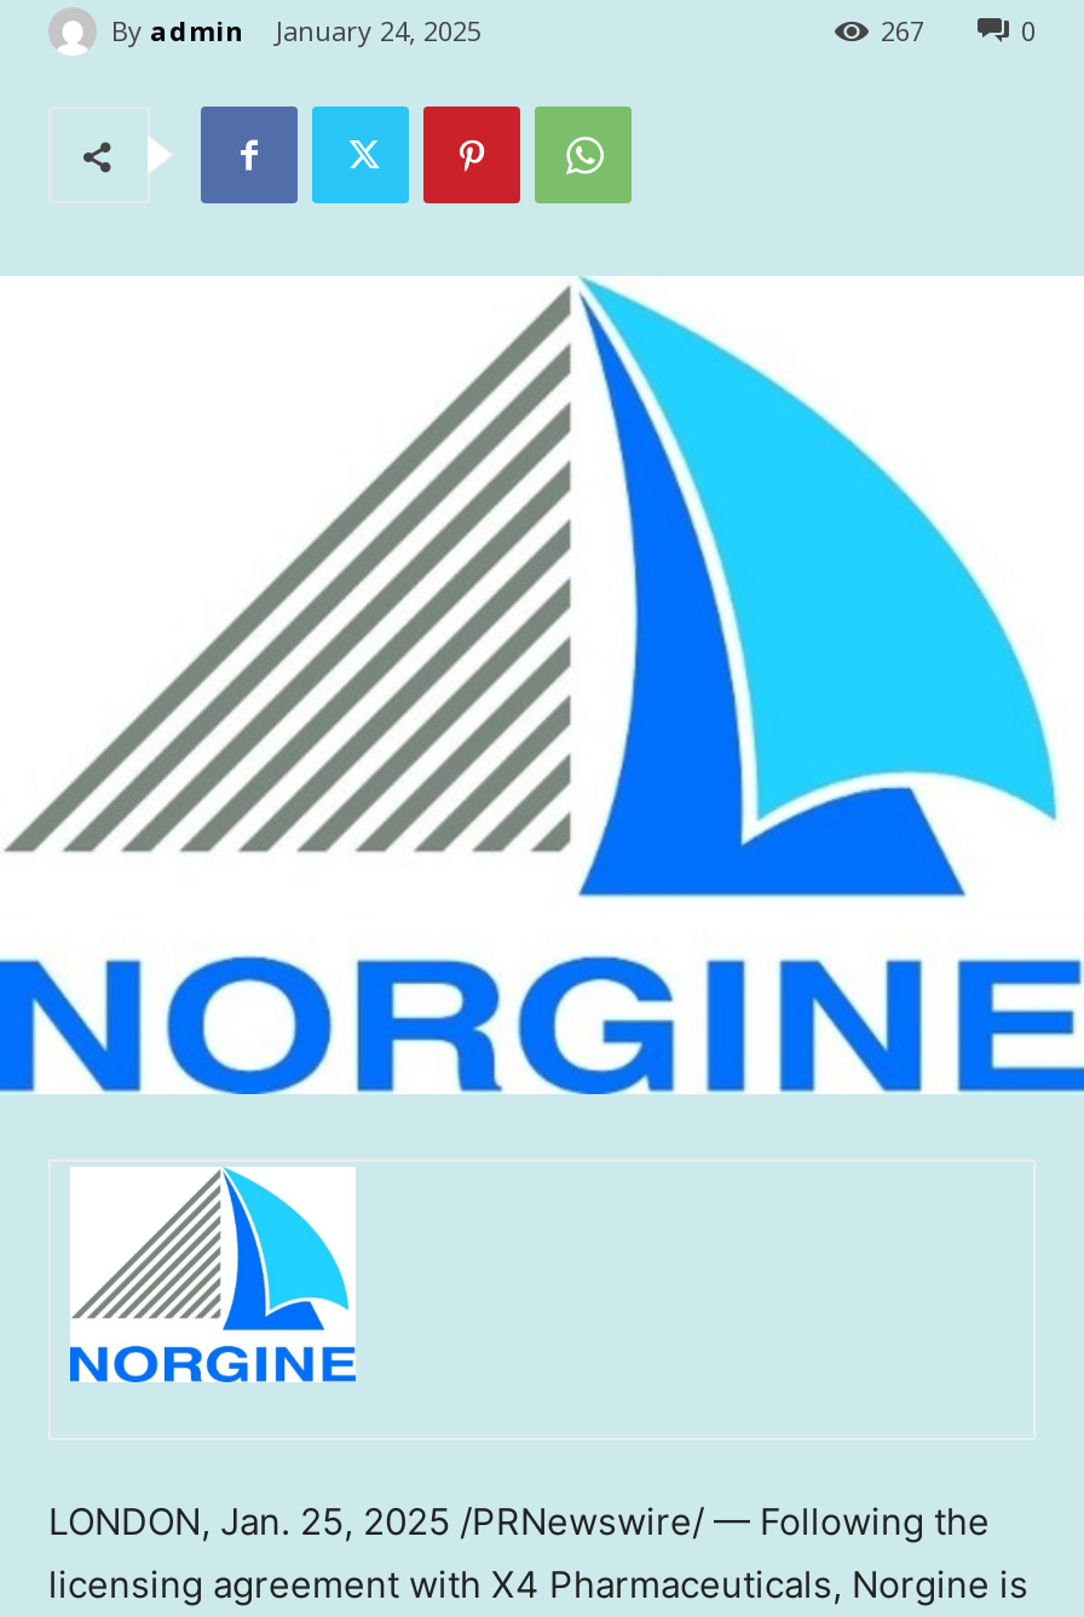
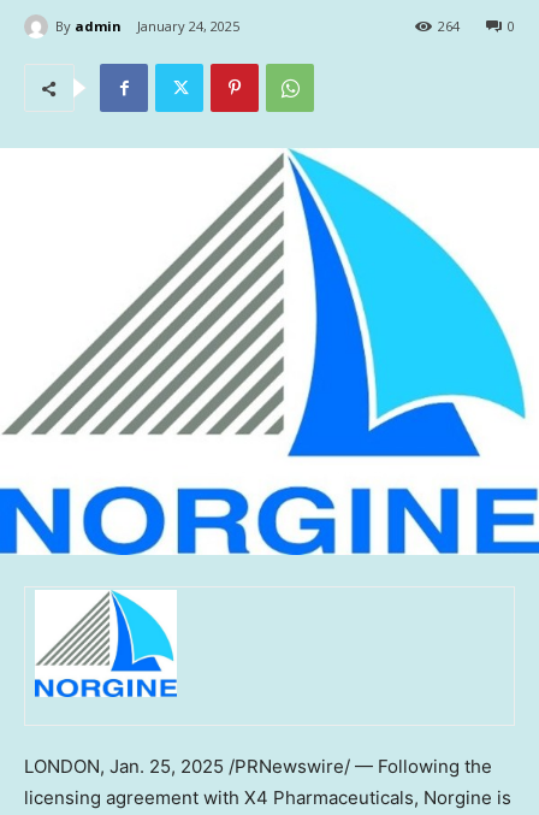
- 267
+ 264
